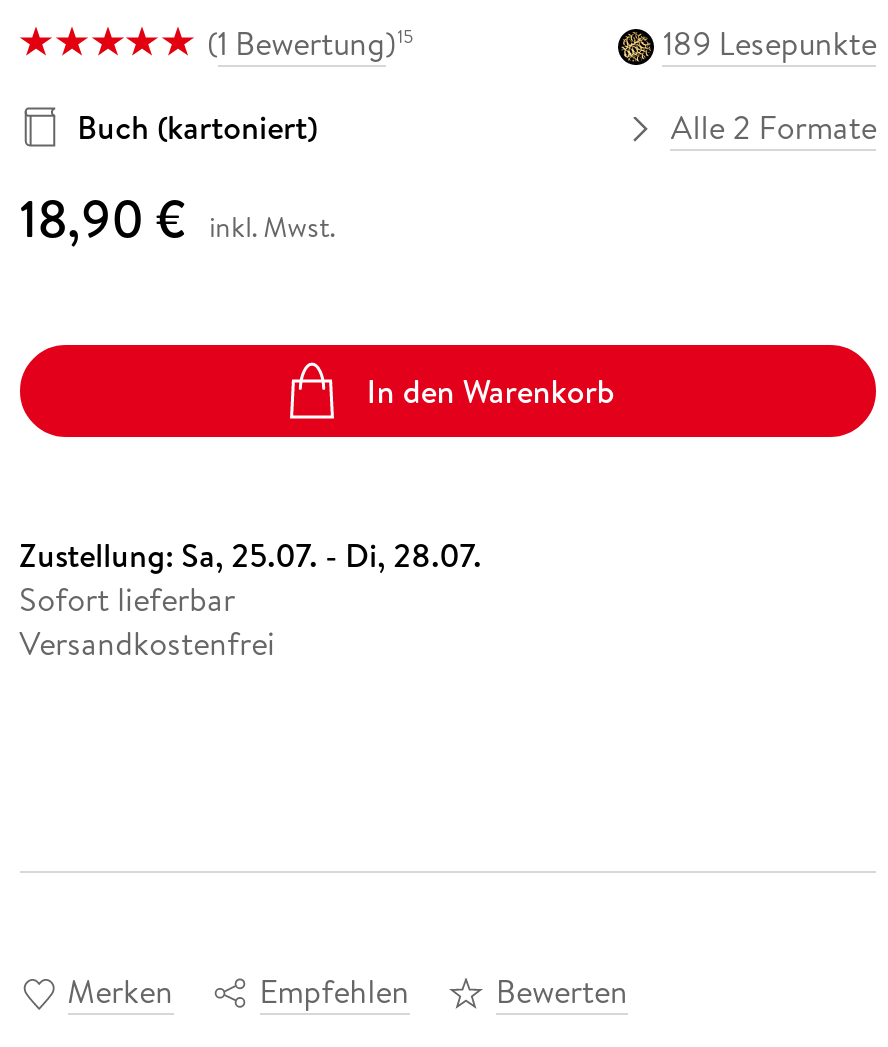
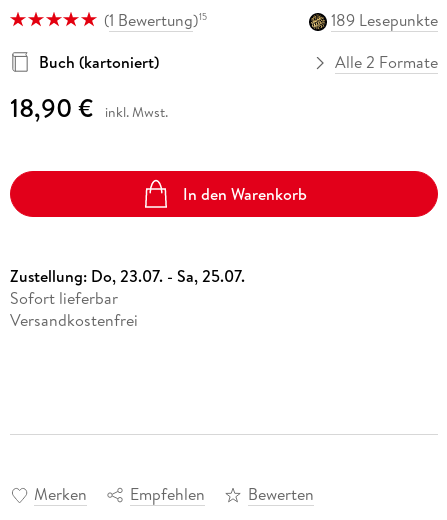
- Zustellung: Sa, 25.07. - Di, 28.07.
+ Zustellung: Do, 23.07. - Sa, 25.07.
